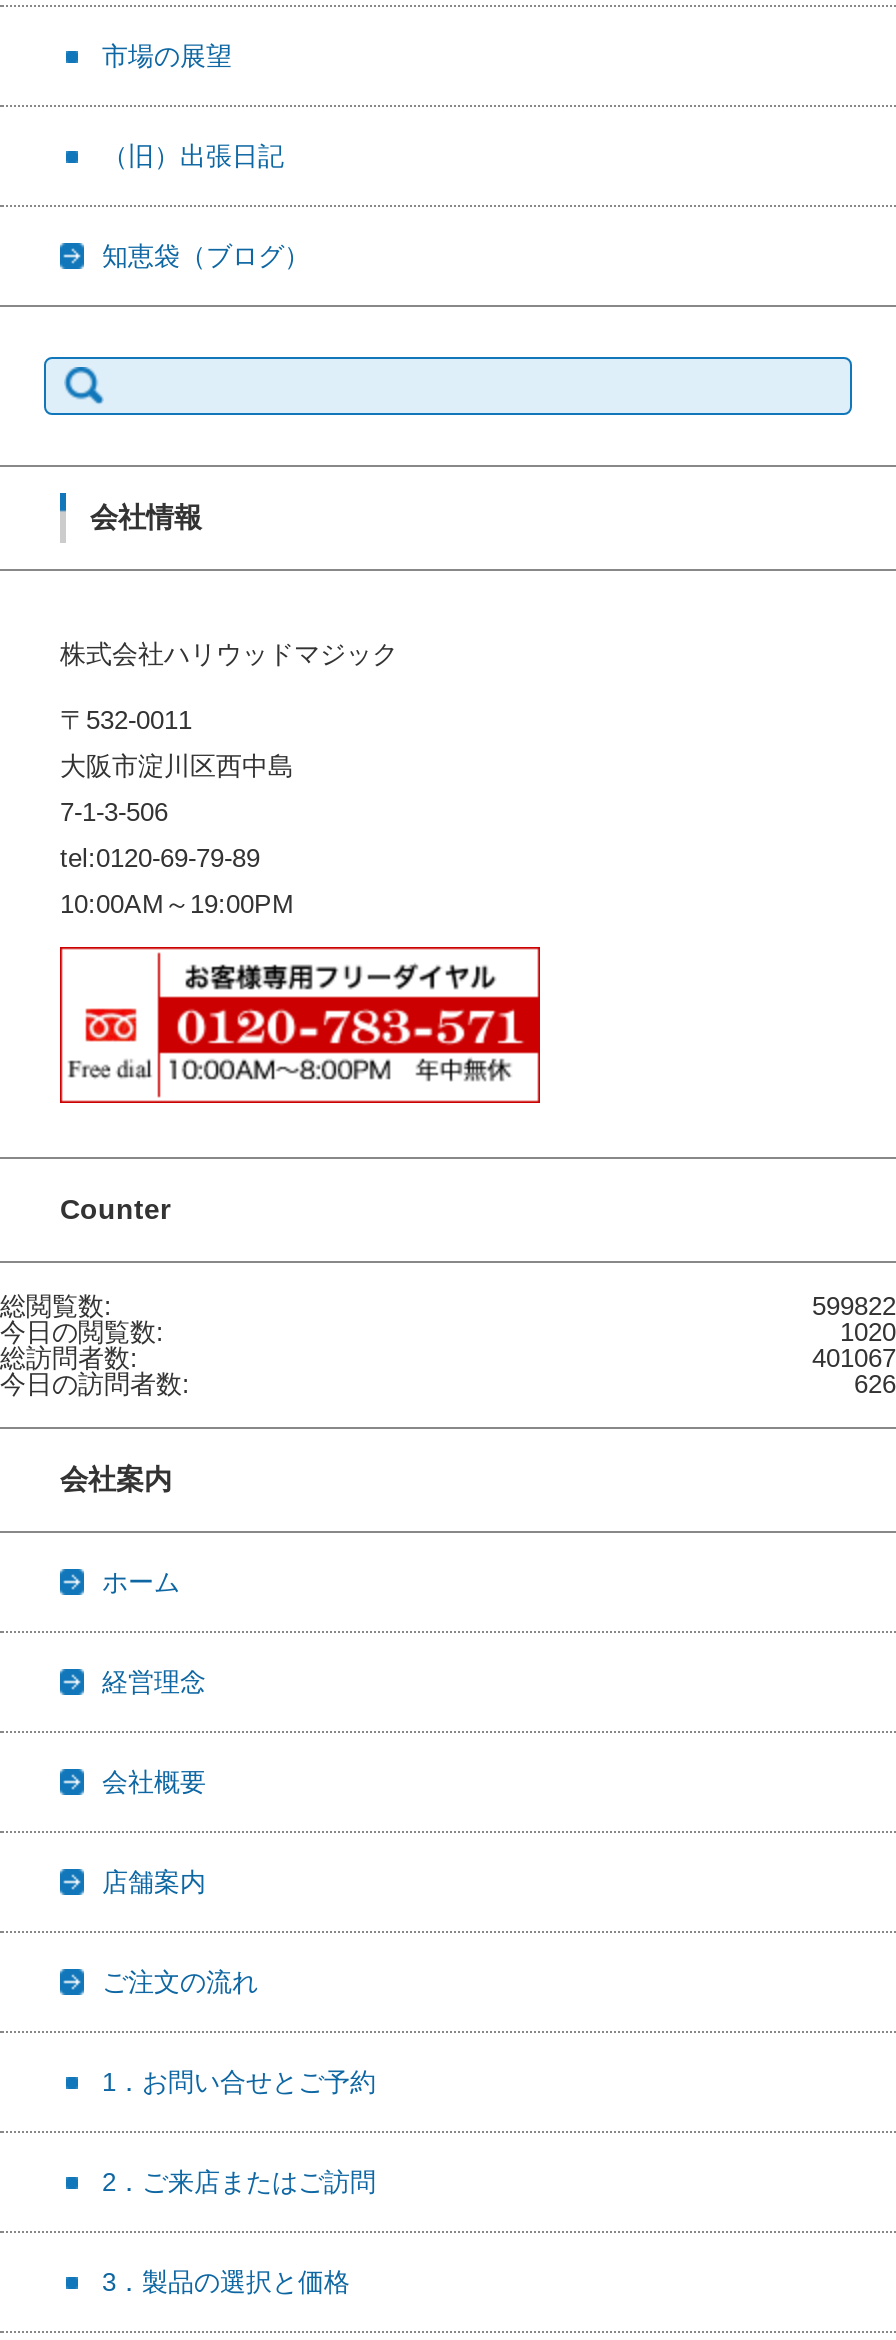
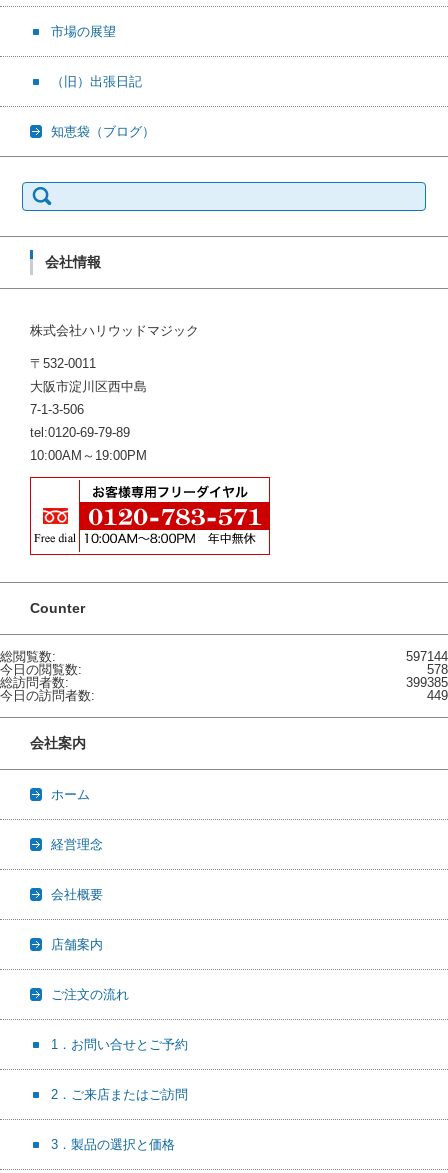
- 599822
+ 597144

- 1020
+ 578

- 401067
+ 399385

- 626
+ 449
